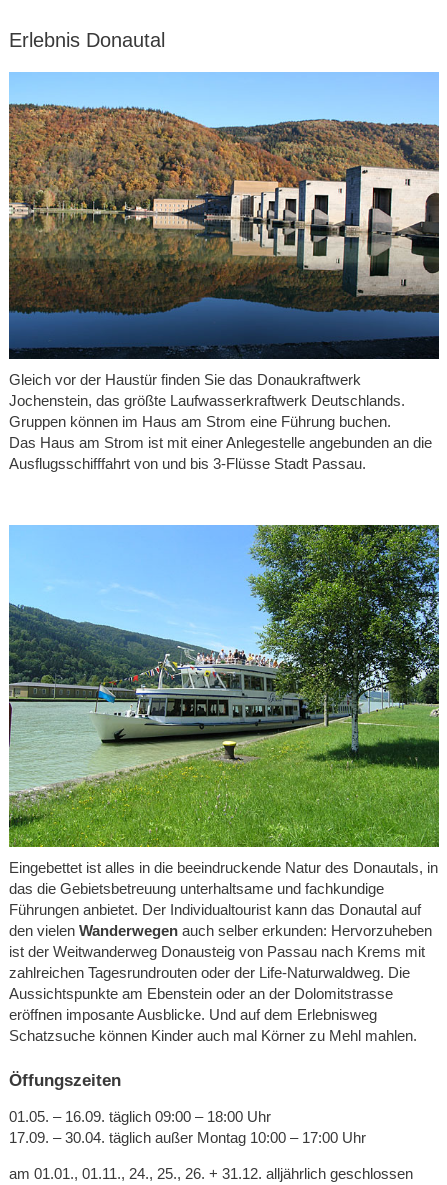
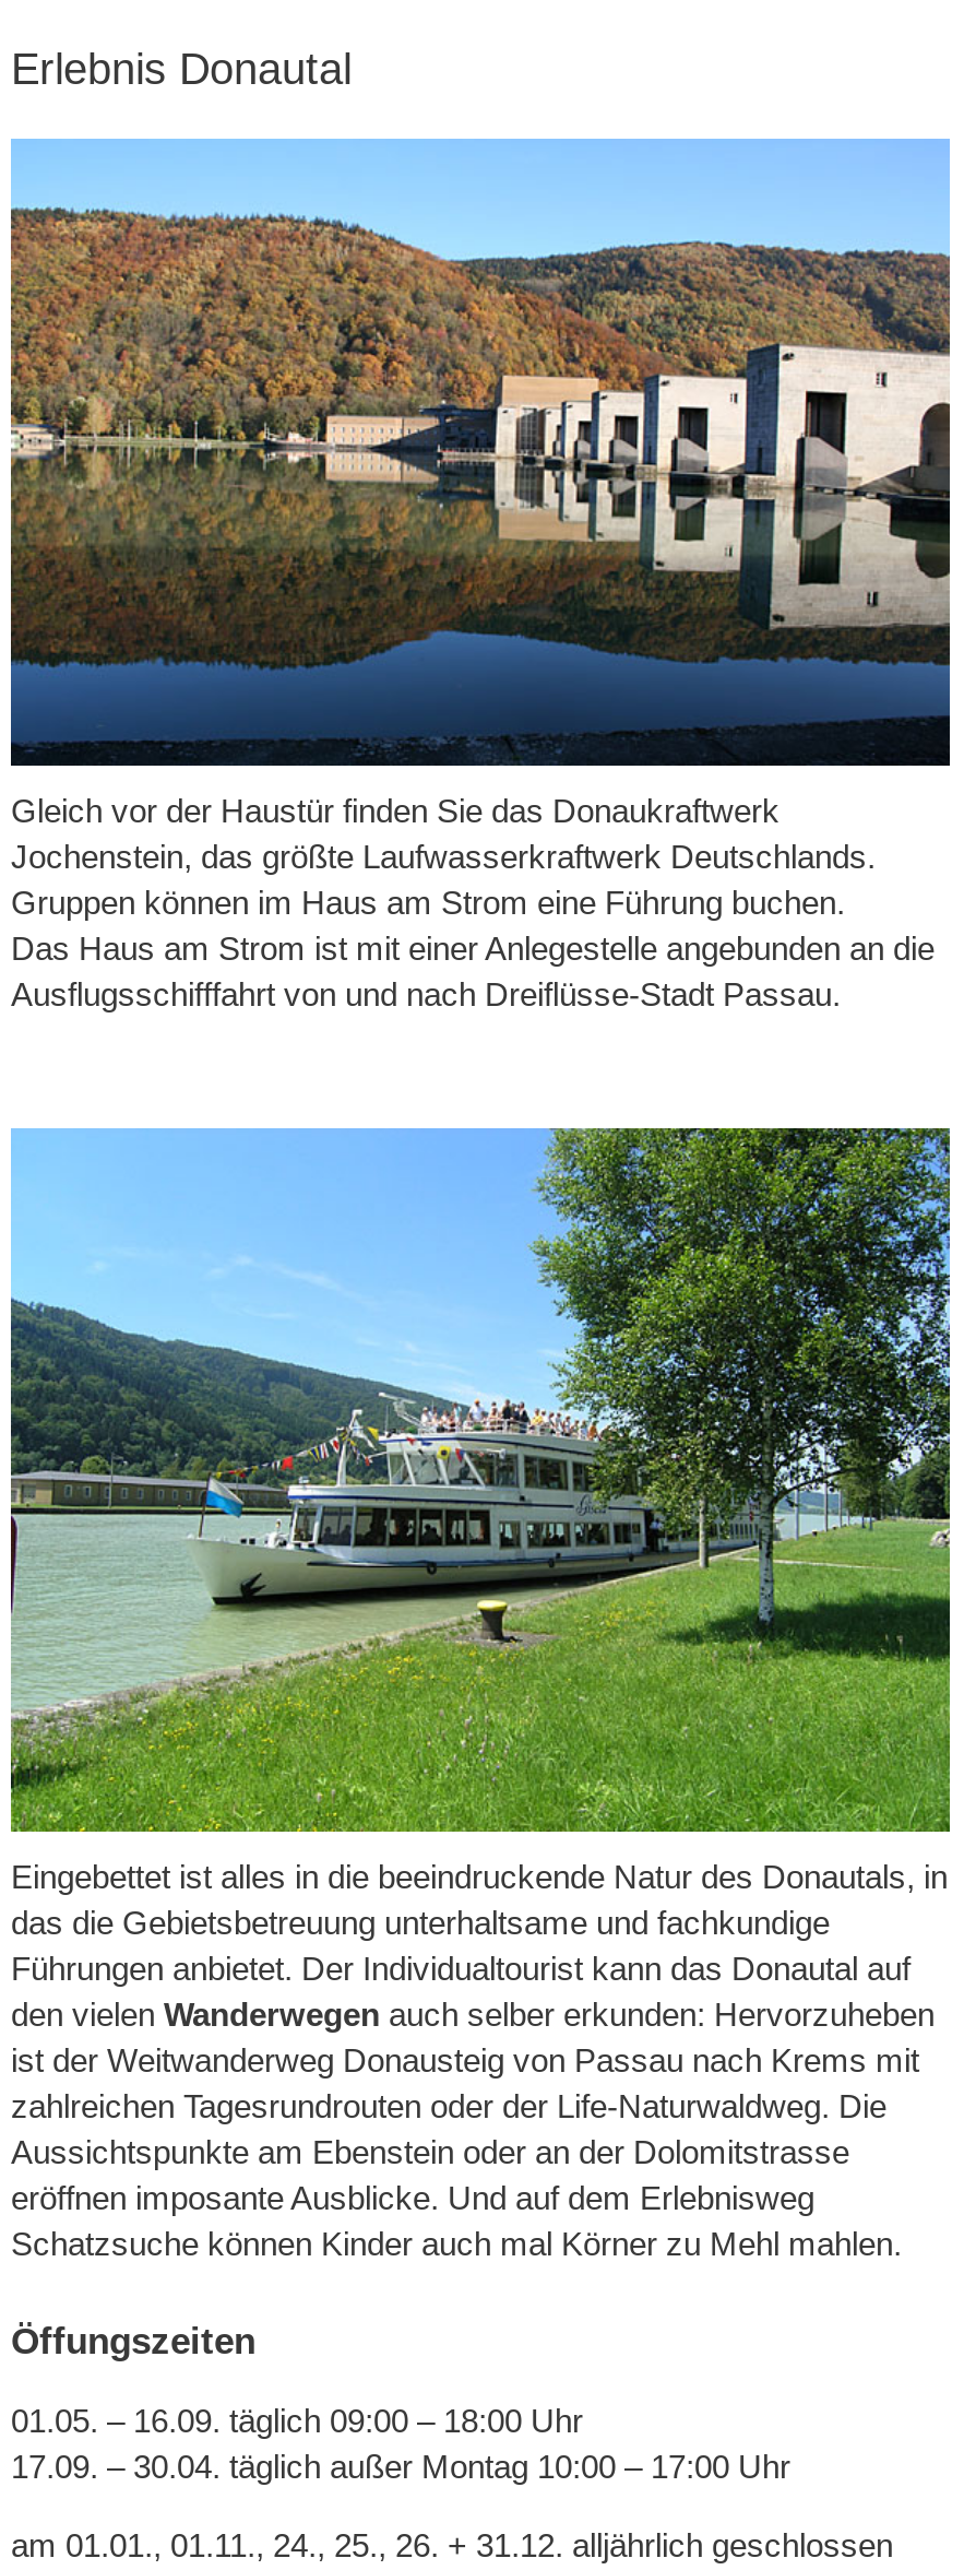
- Ausflugsschifffahrt von und bis 3-Flüsse Stadt Passau.
+ Ausflugsschifffahrt von und nach Dreiflüsse-Stadt Passau.
